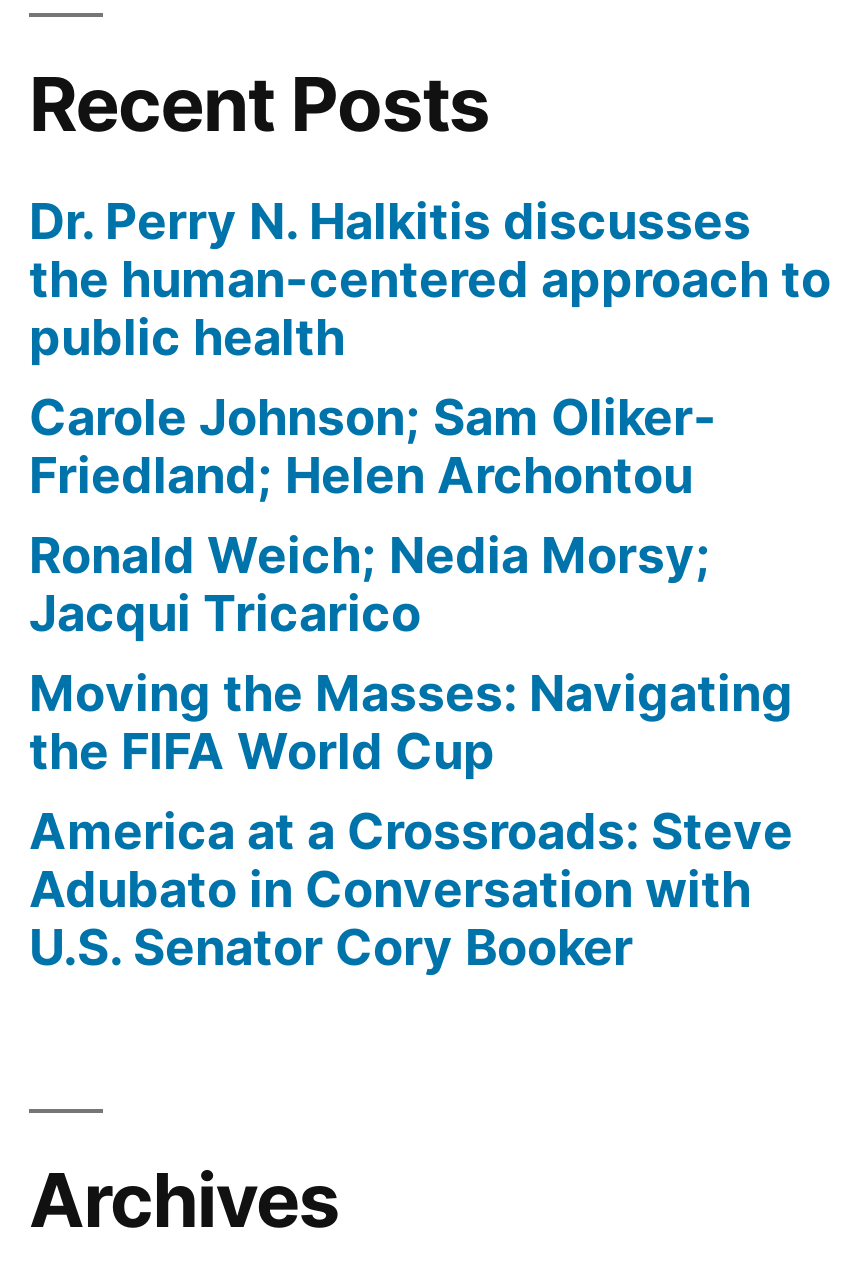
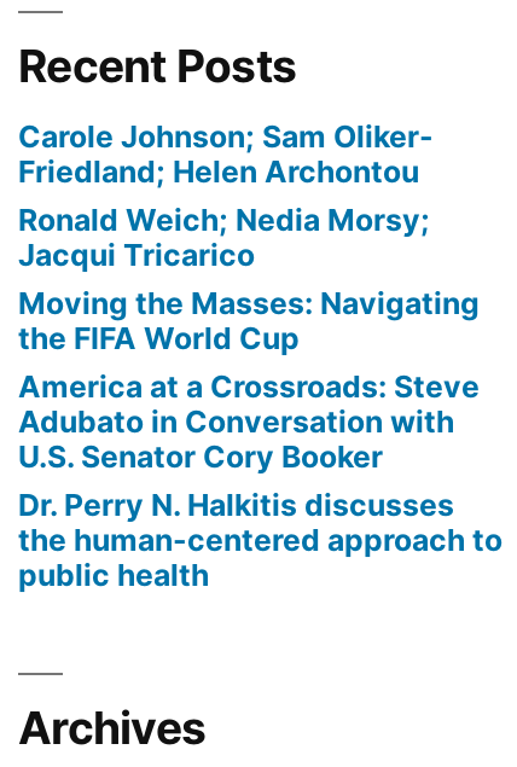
moved down: Dr. Perry N. Halkitis discusses | the human-centered approach to | public health

moved up: Carole Johnson; Sam Oliker- | Friedland; Helen Archontou | Ronald Weich; Nedia Morsy; | ... | Adubato in Conversation with | U.S. Senator Cory Booker
